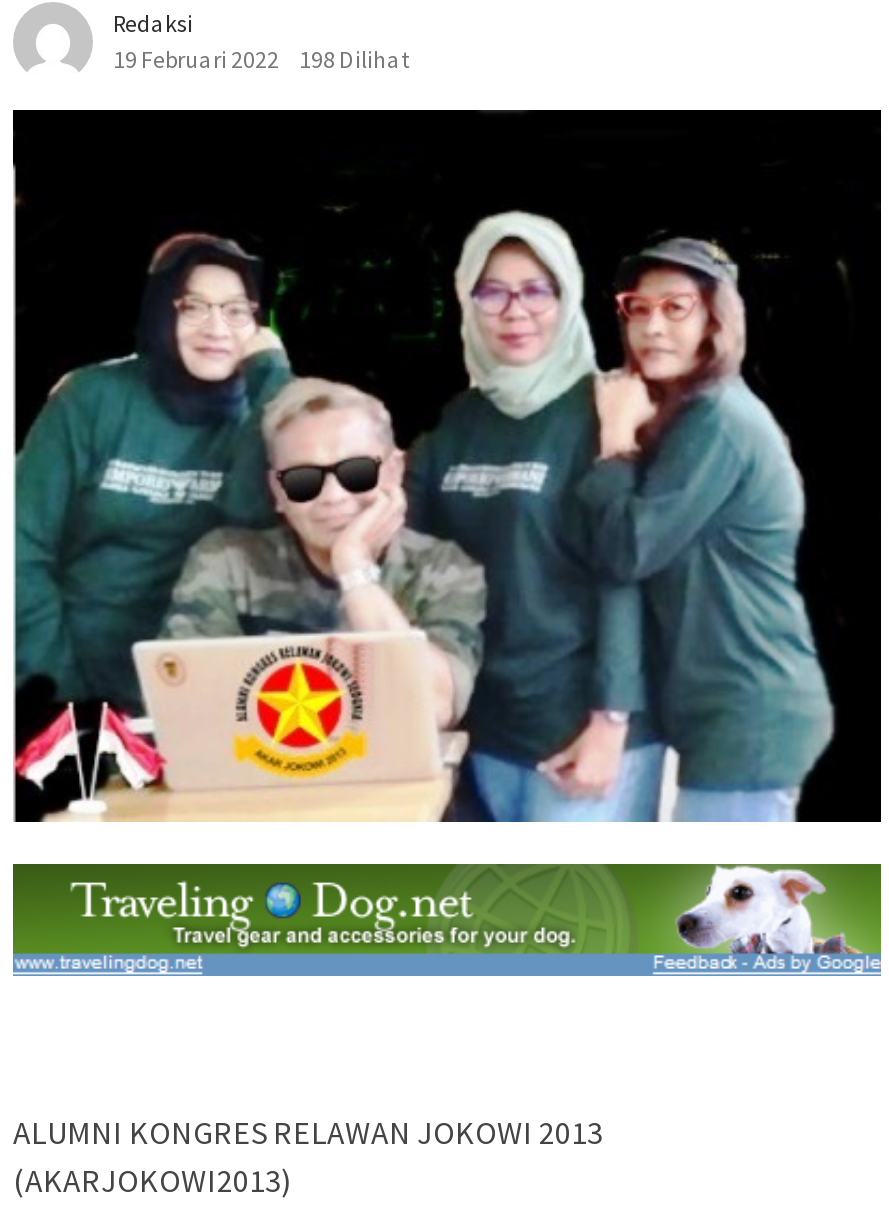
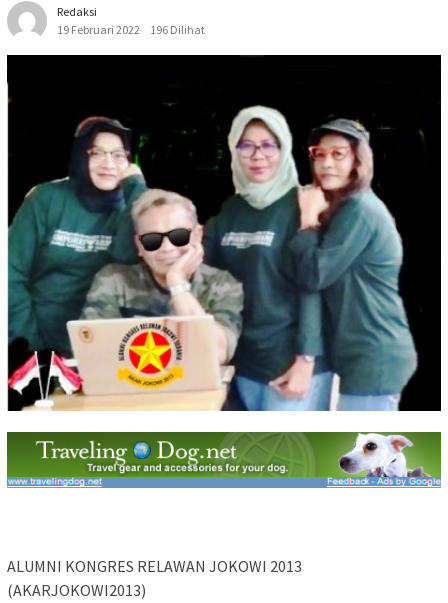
- 19 Februari 2022 198 Dilihat
+ 19 Februari 2022 196 Dilihat
